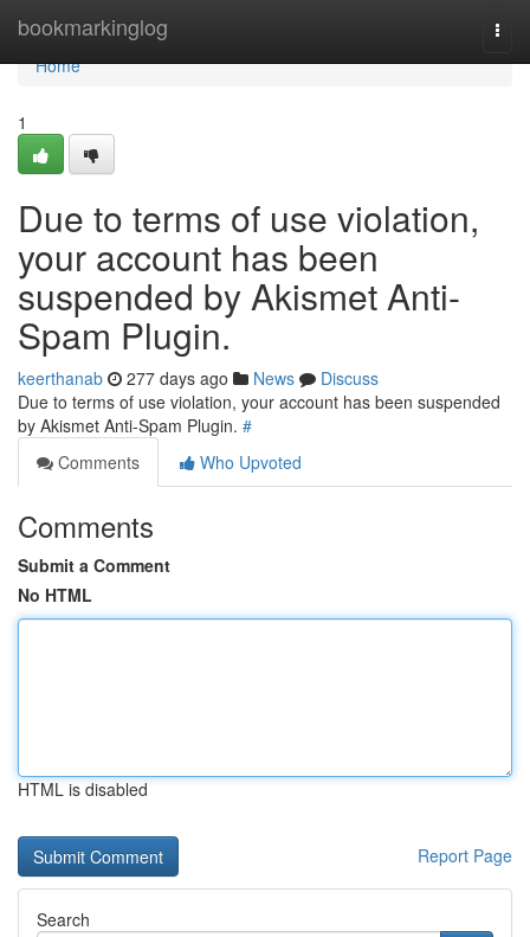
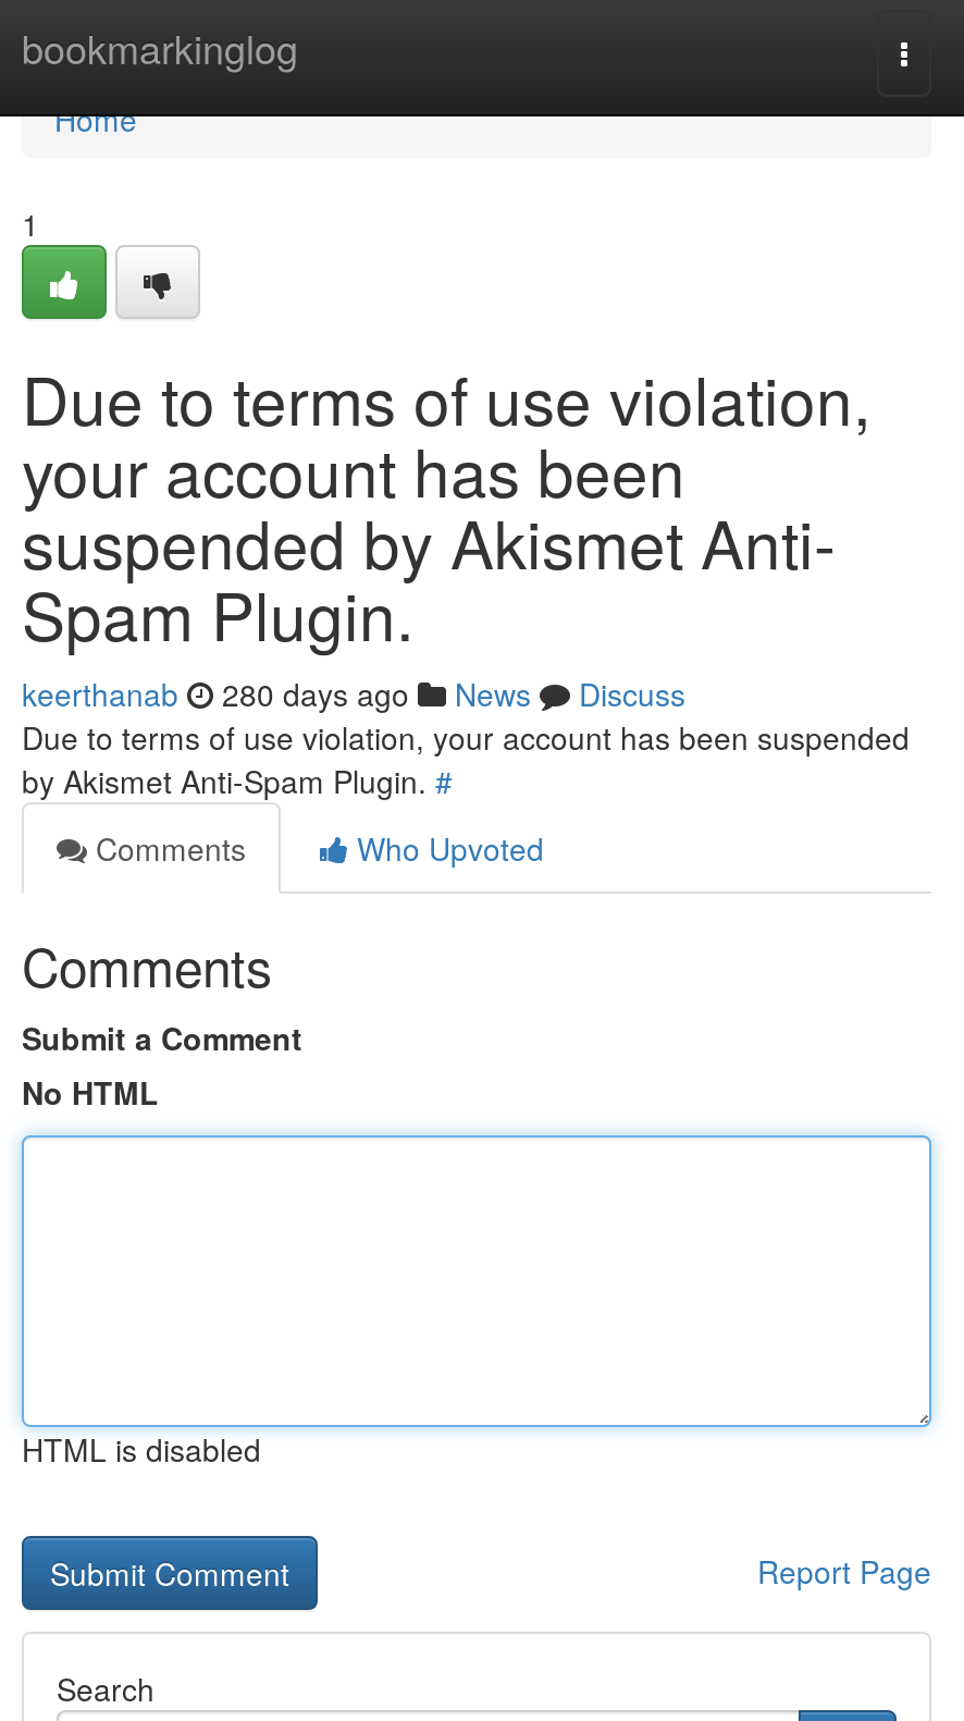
- keerthanab 277 days ago News Discuss
+ keerthanab 280 days ago News Discuss
